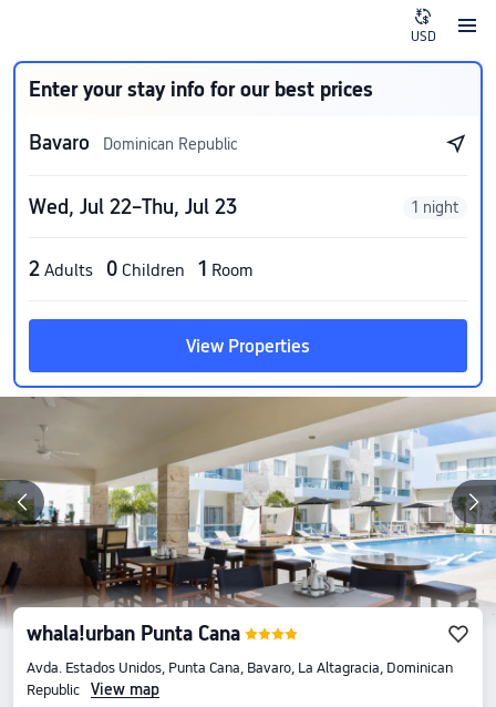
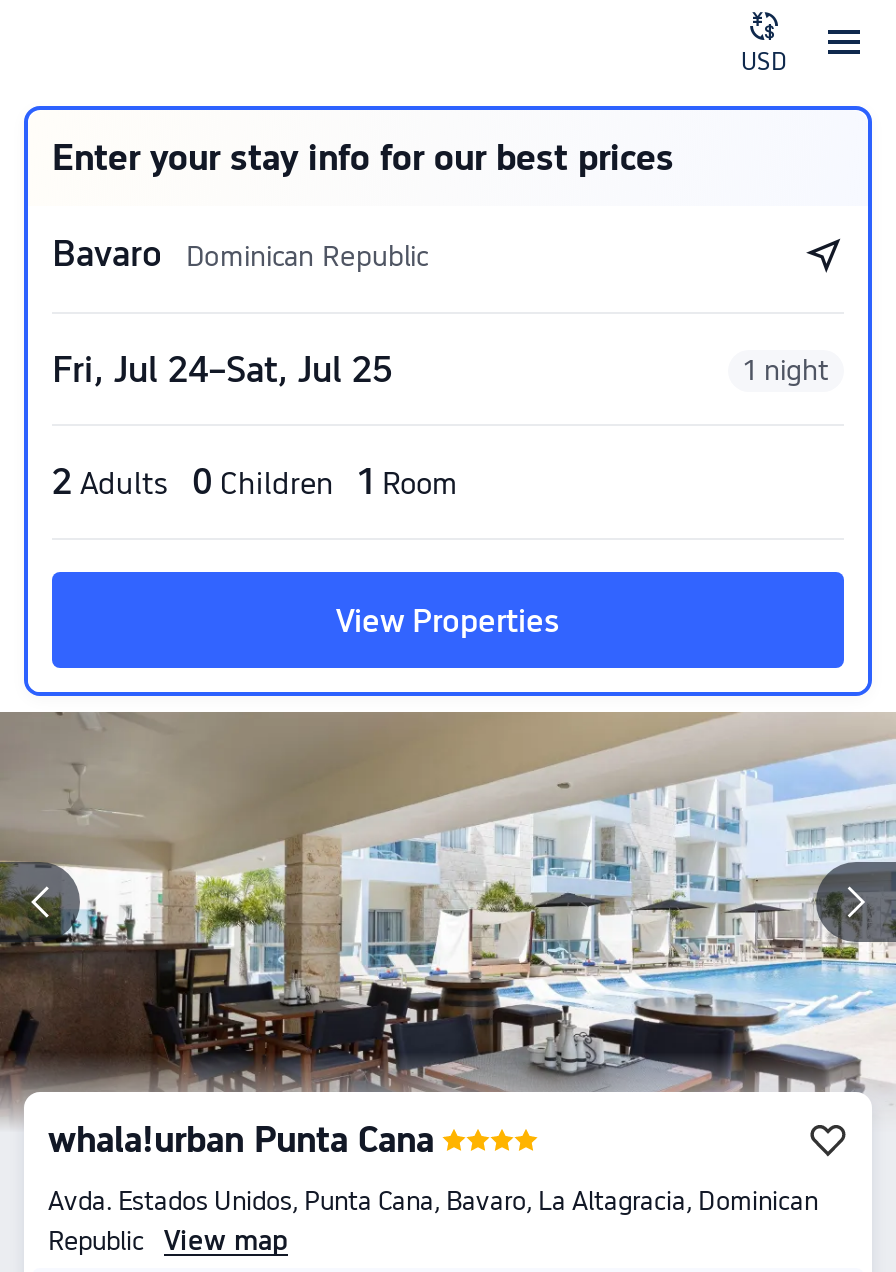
- Wed, Jul 22–Thu, Jul 23
+ Fri, Jul 24–Sat, Jul 25
